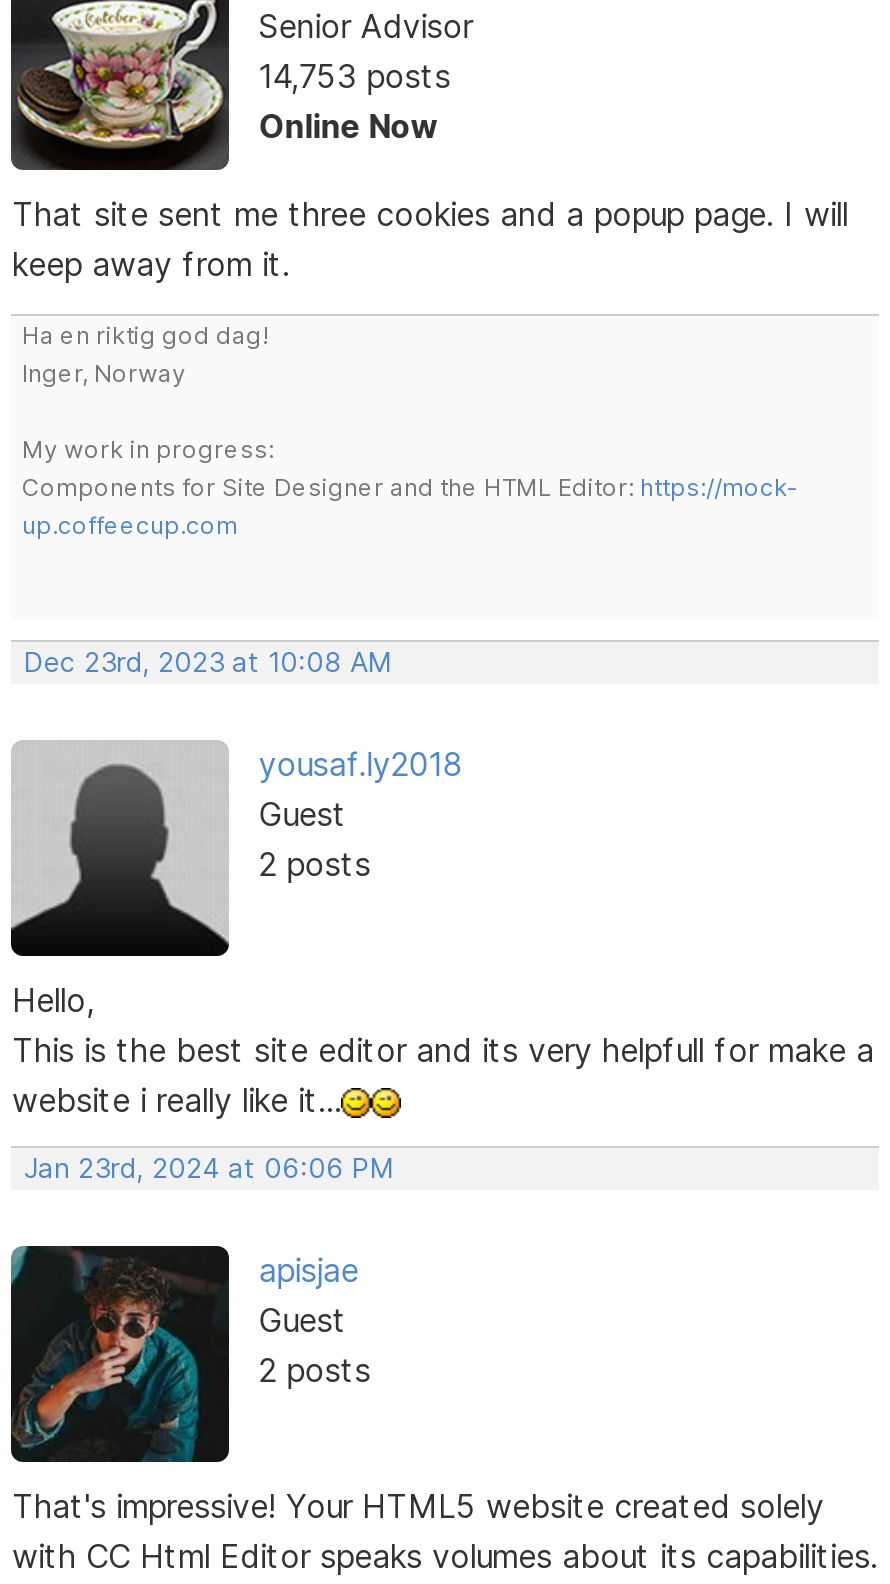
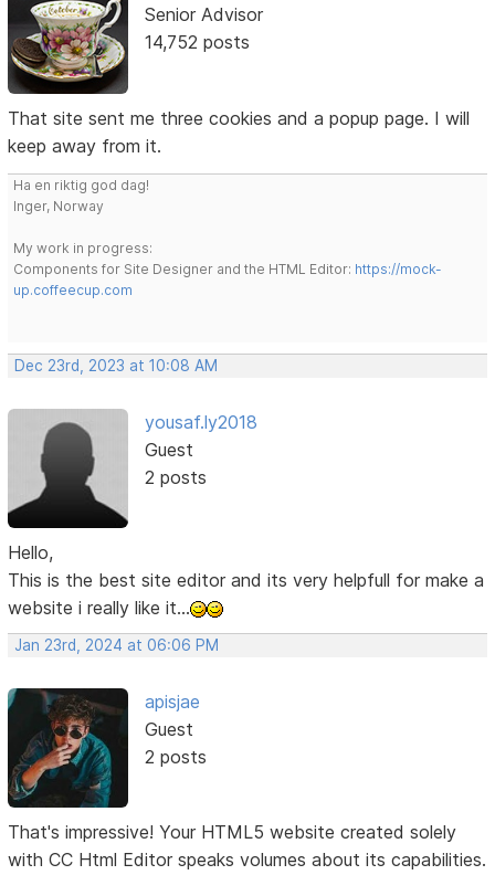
- 14,753 posts
- Online Now
+ 14,752 posts
